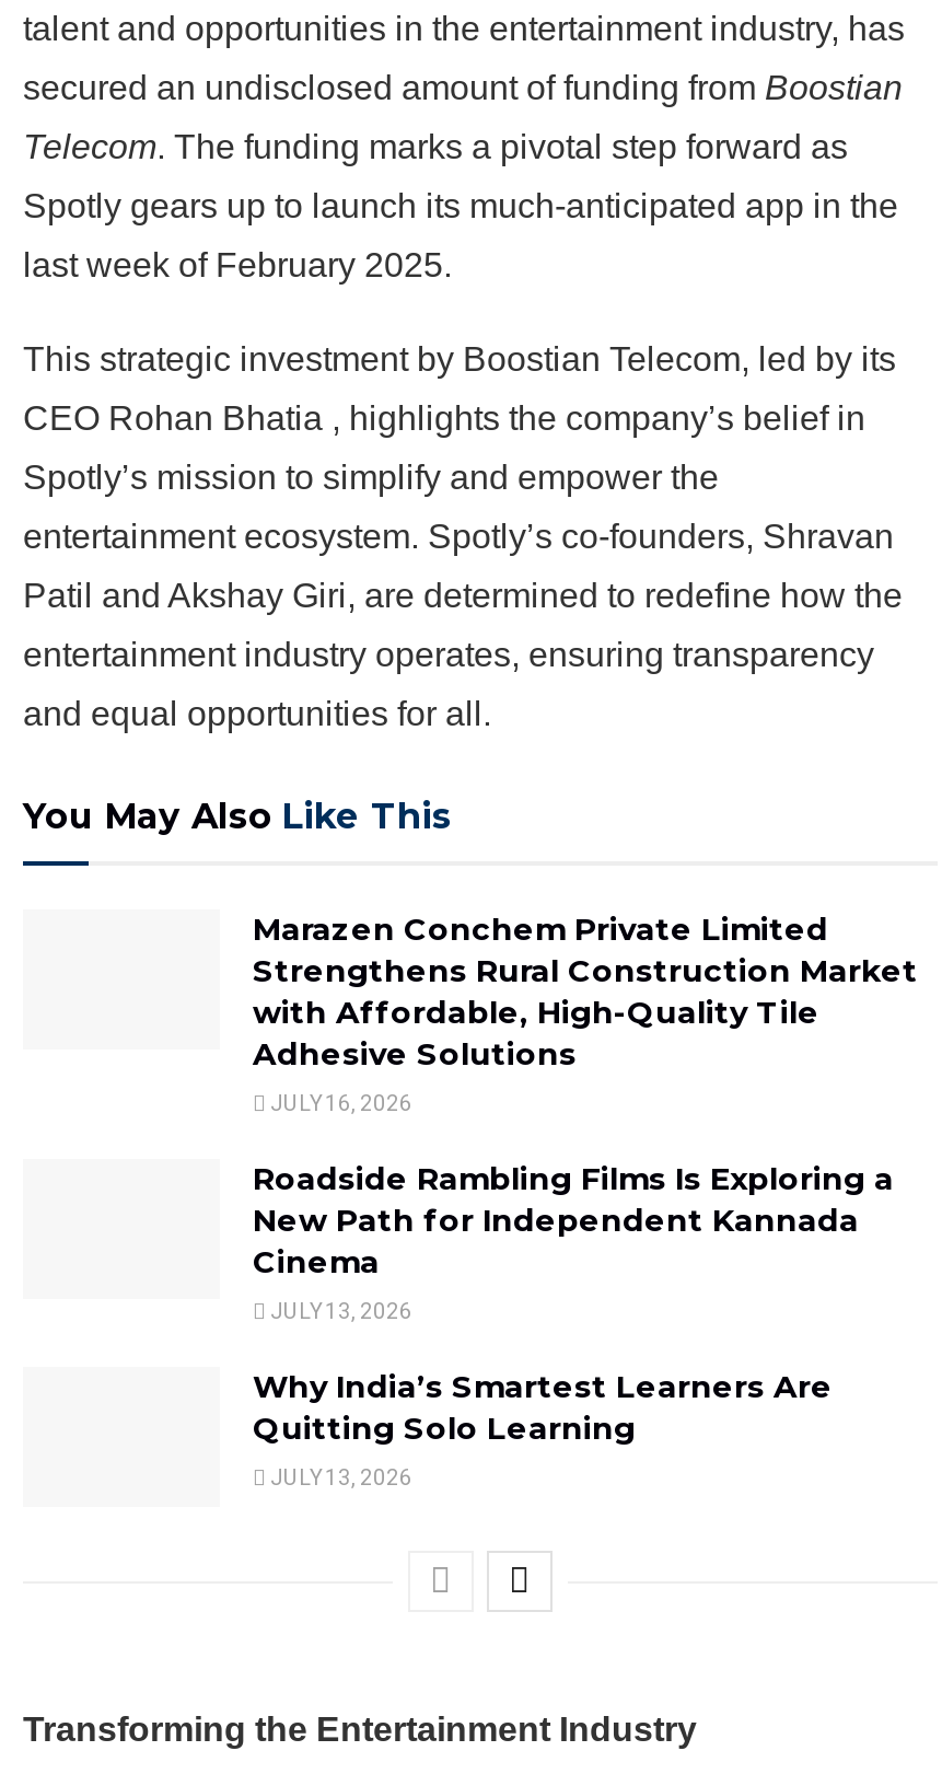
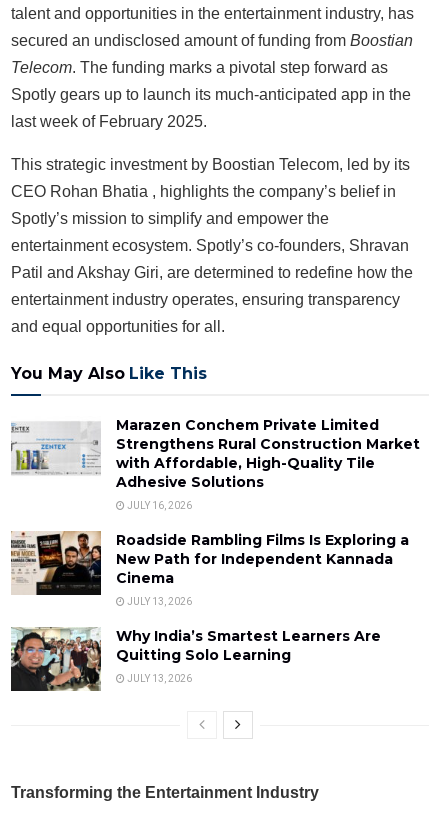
+ [image]

+ [image]

+ [image]
